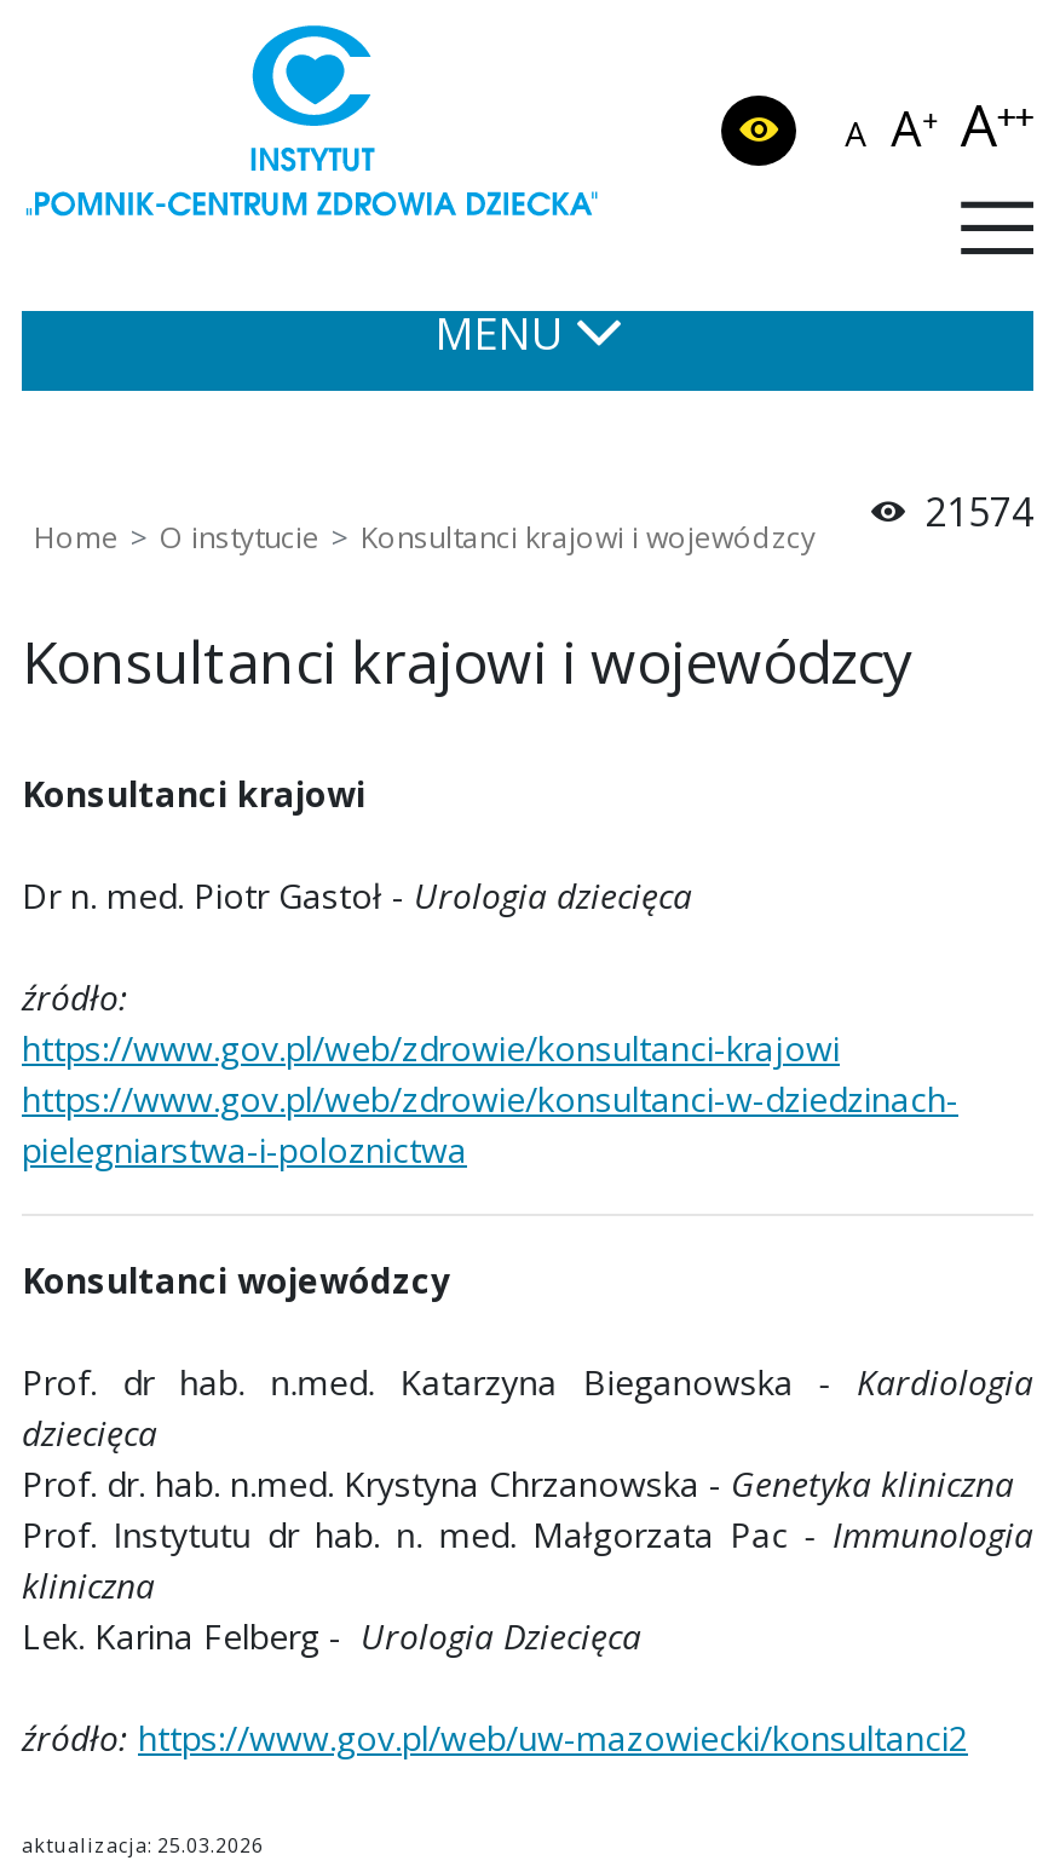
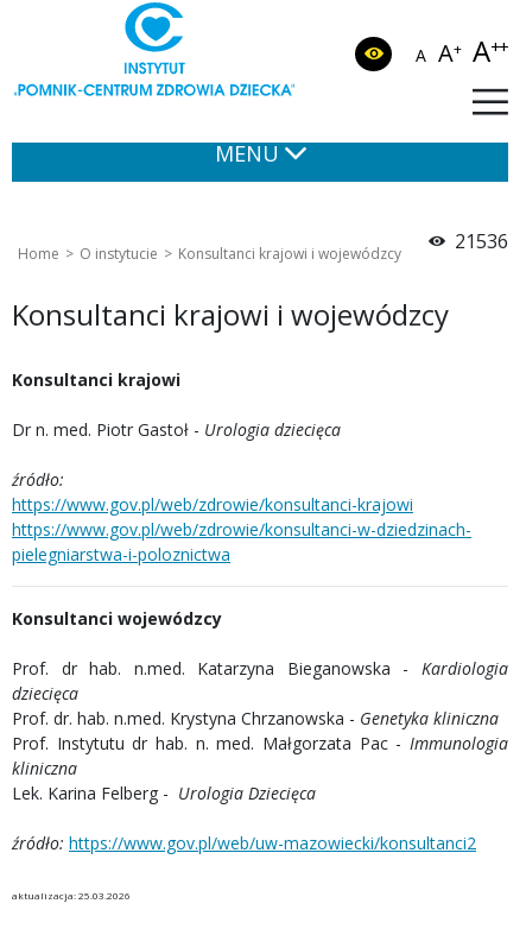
- 21574
+ 21536
